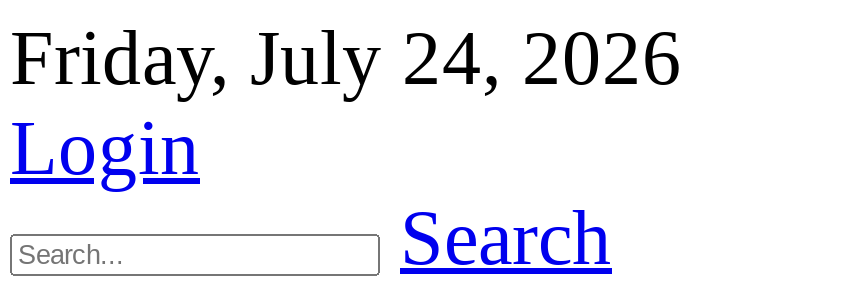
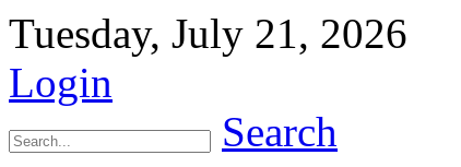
- Friday, July 24, 2026
+ Tuesday, July 21, 2026
